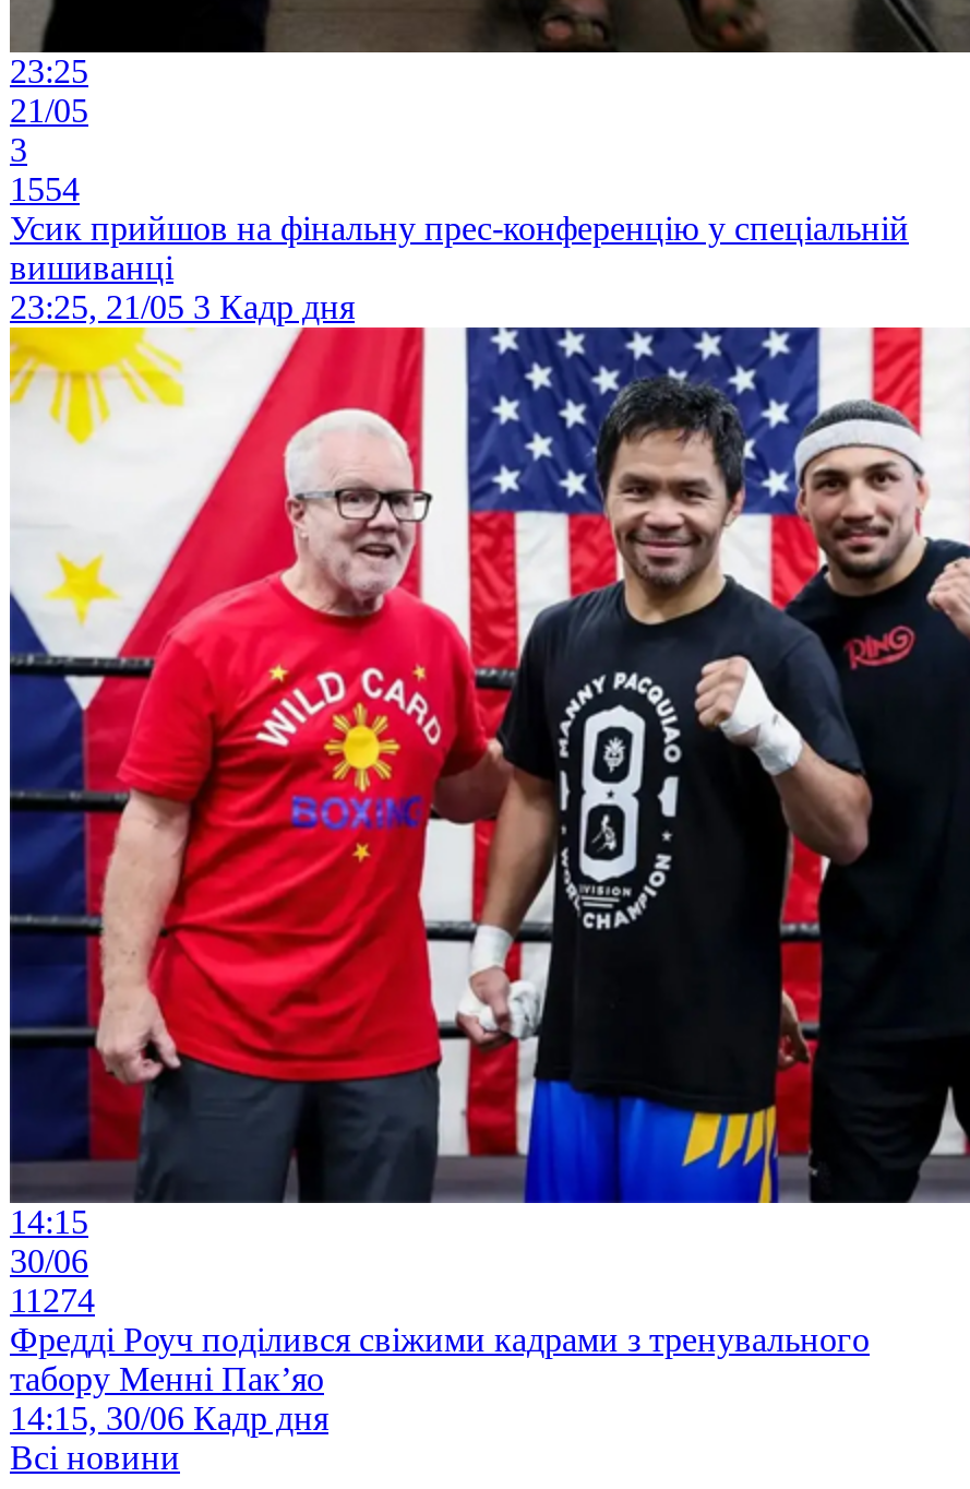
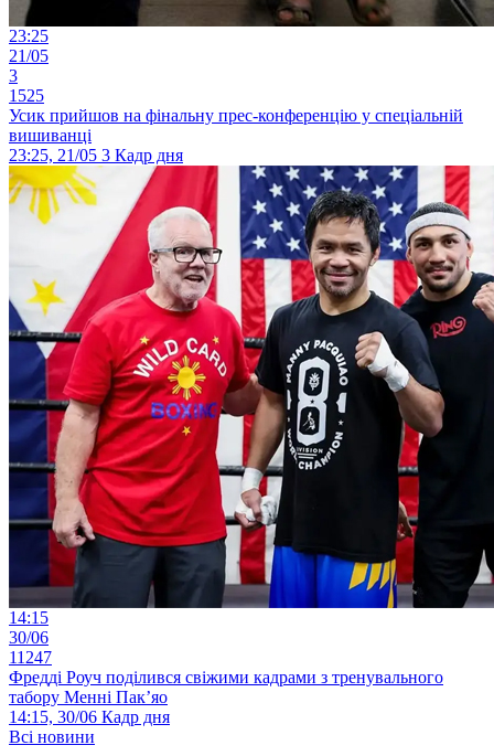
- 1554
+ 1525

- 11274
+ 11247
